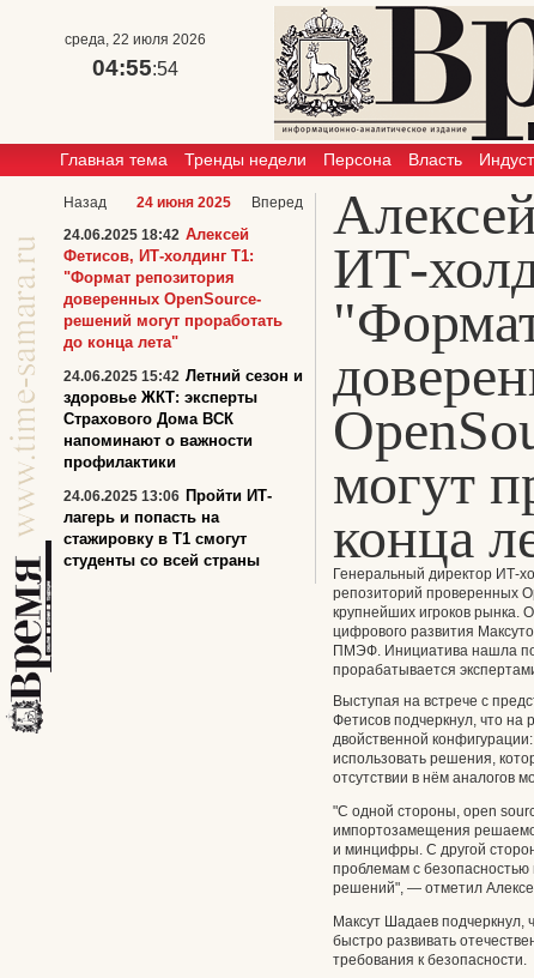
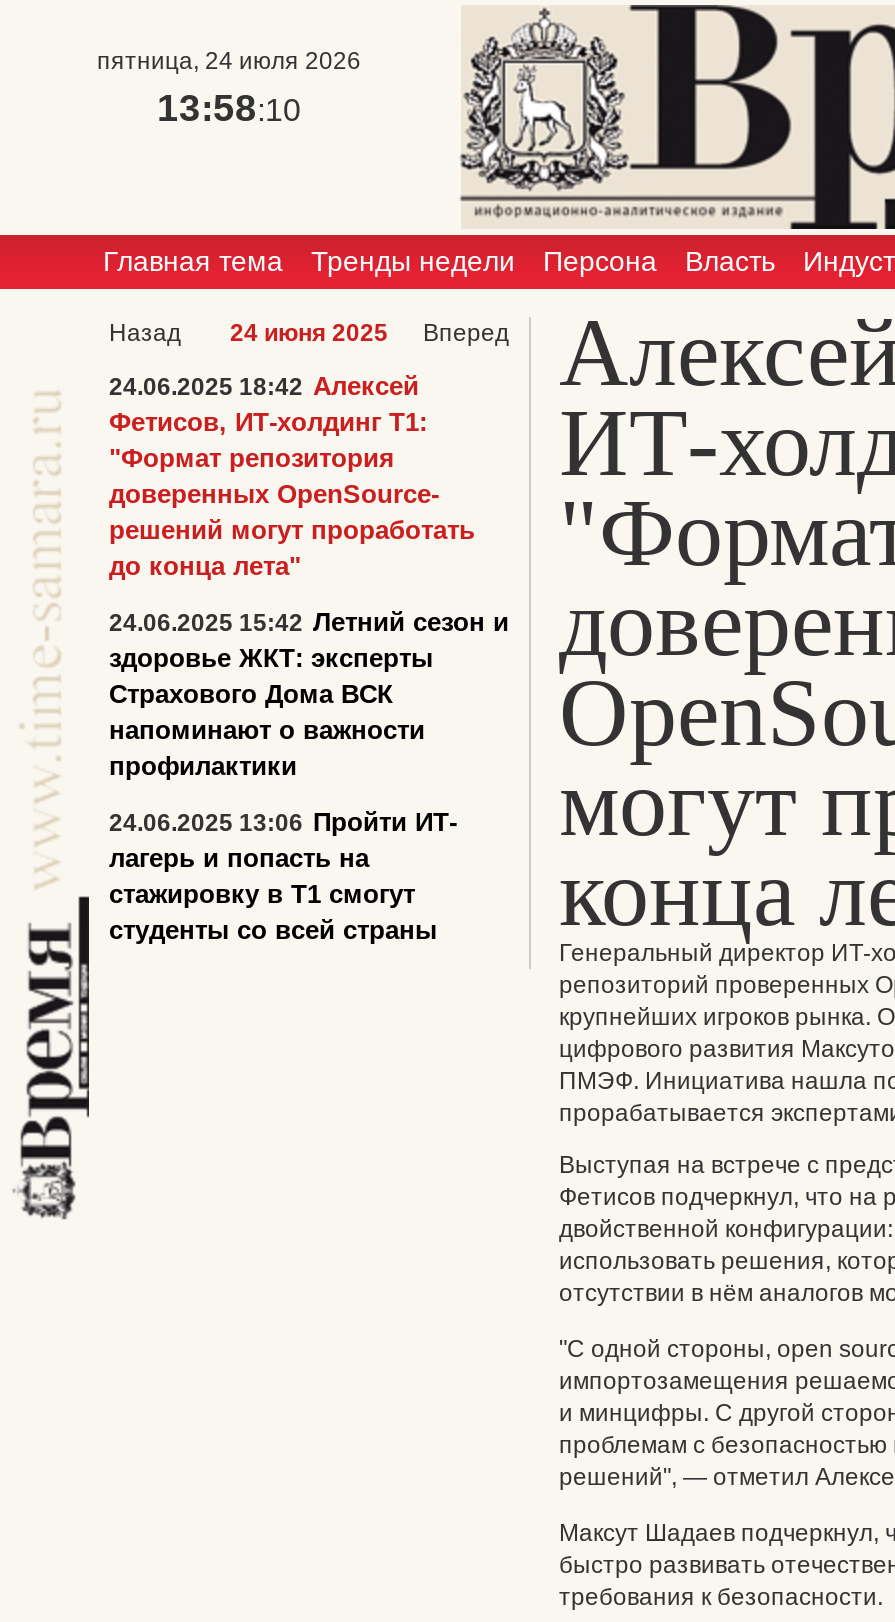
- среда, 22 июля 2026
+ пятница, 24 июля 2026

- 04:55:54
+ 13:58:10
